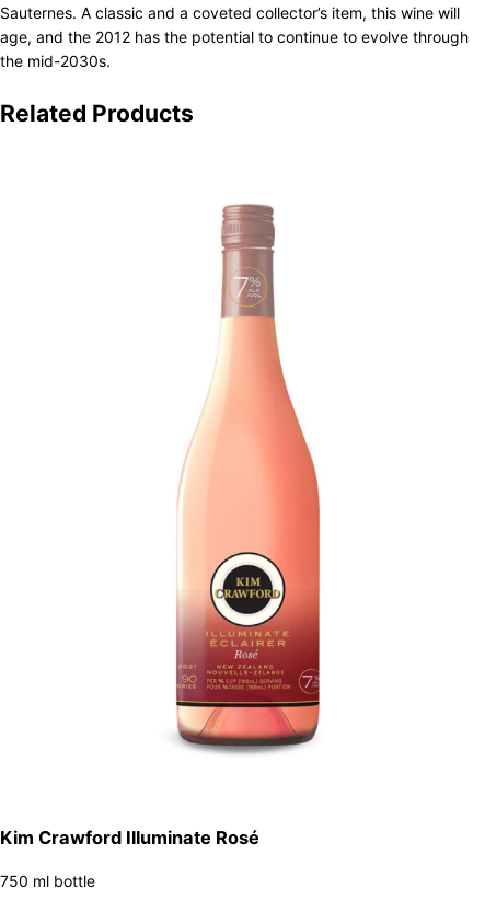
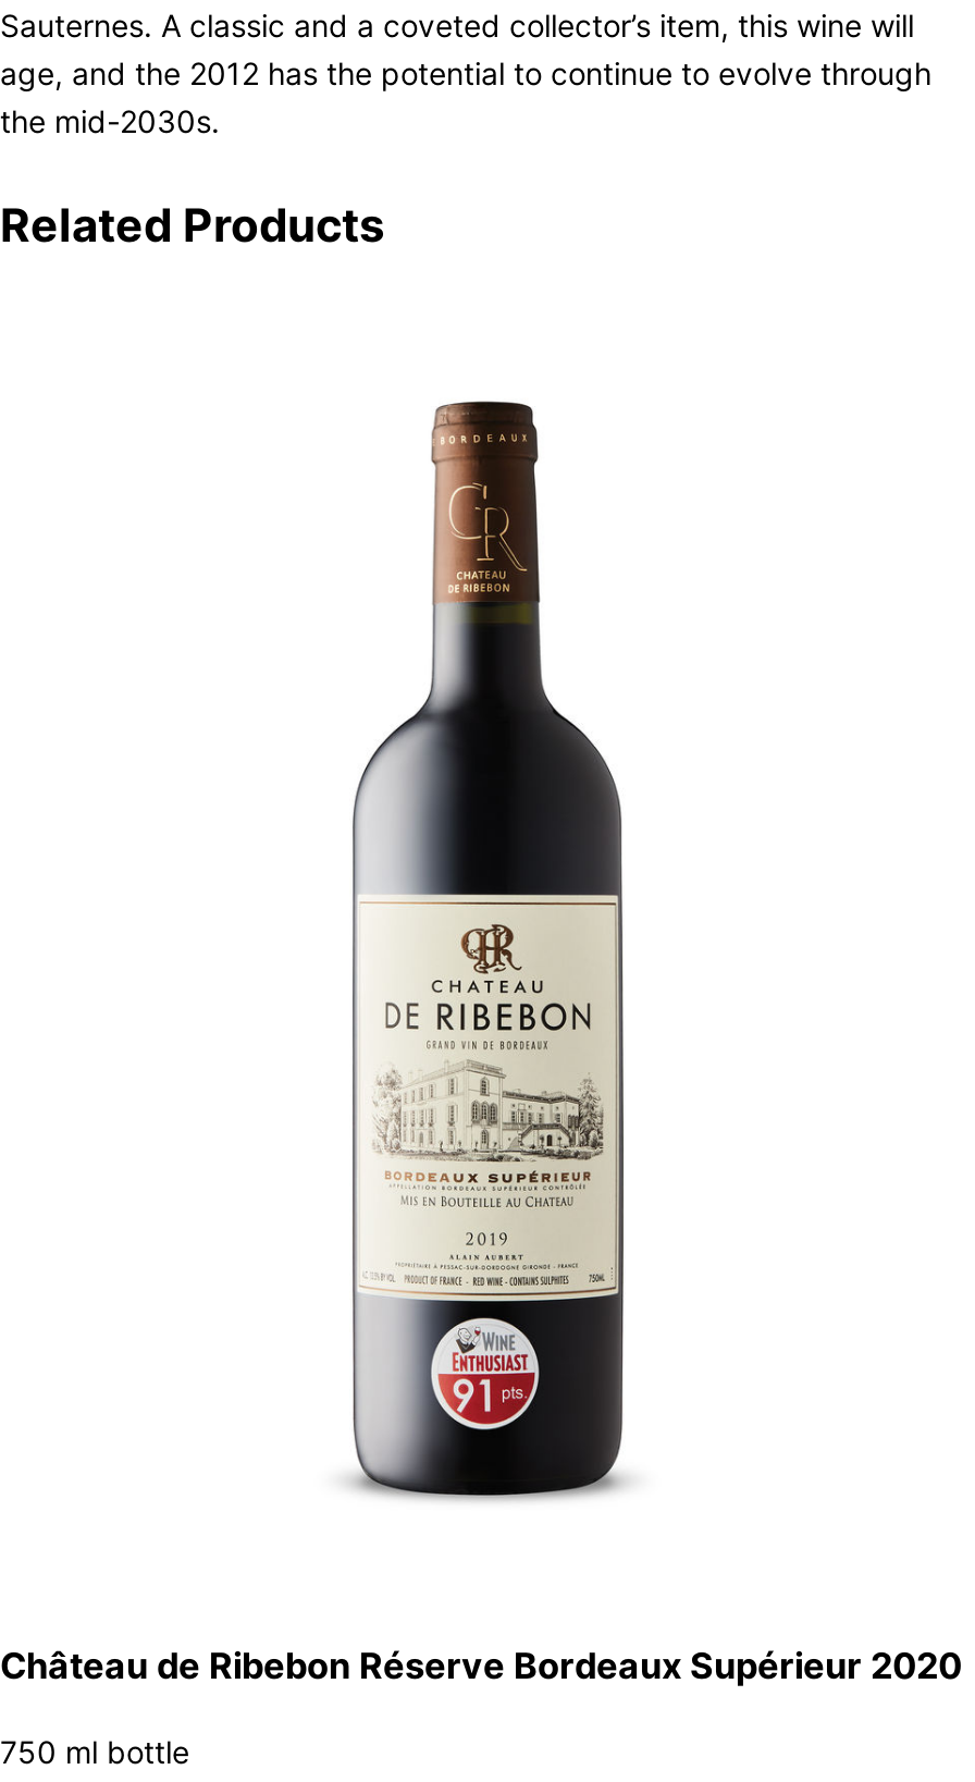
- [image]
+ [image]

- Kim Crawford Illuminate Rosé
+ Château de Ribebon Réserve Bordeaux Supérieur 2020
